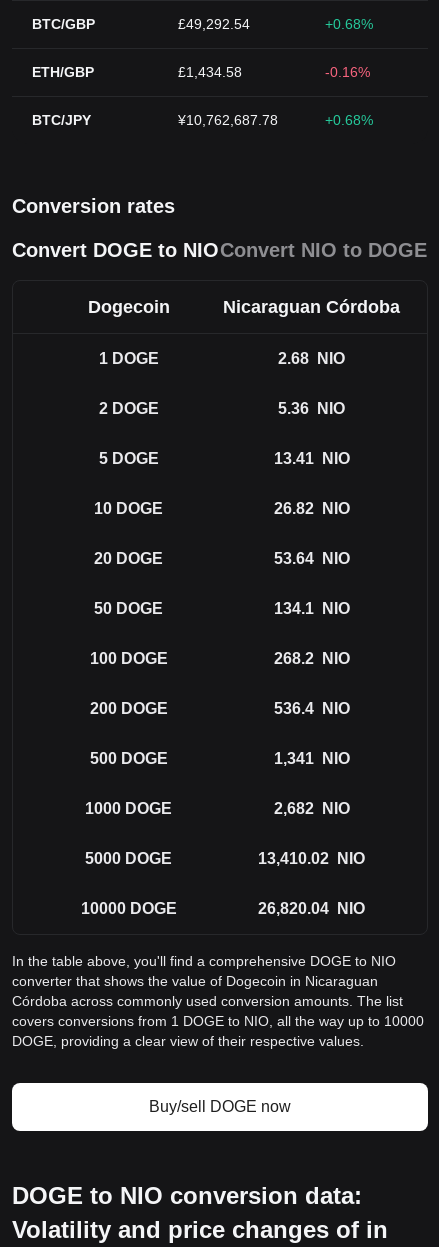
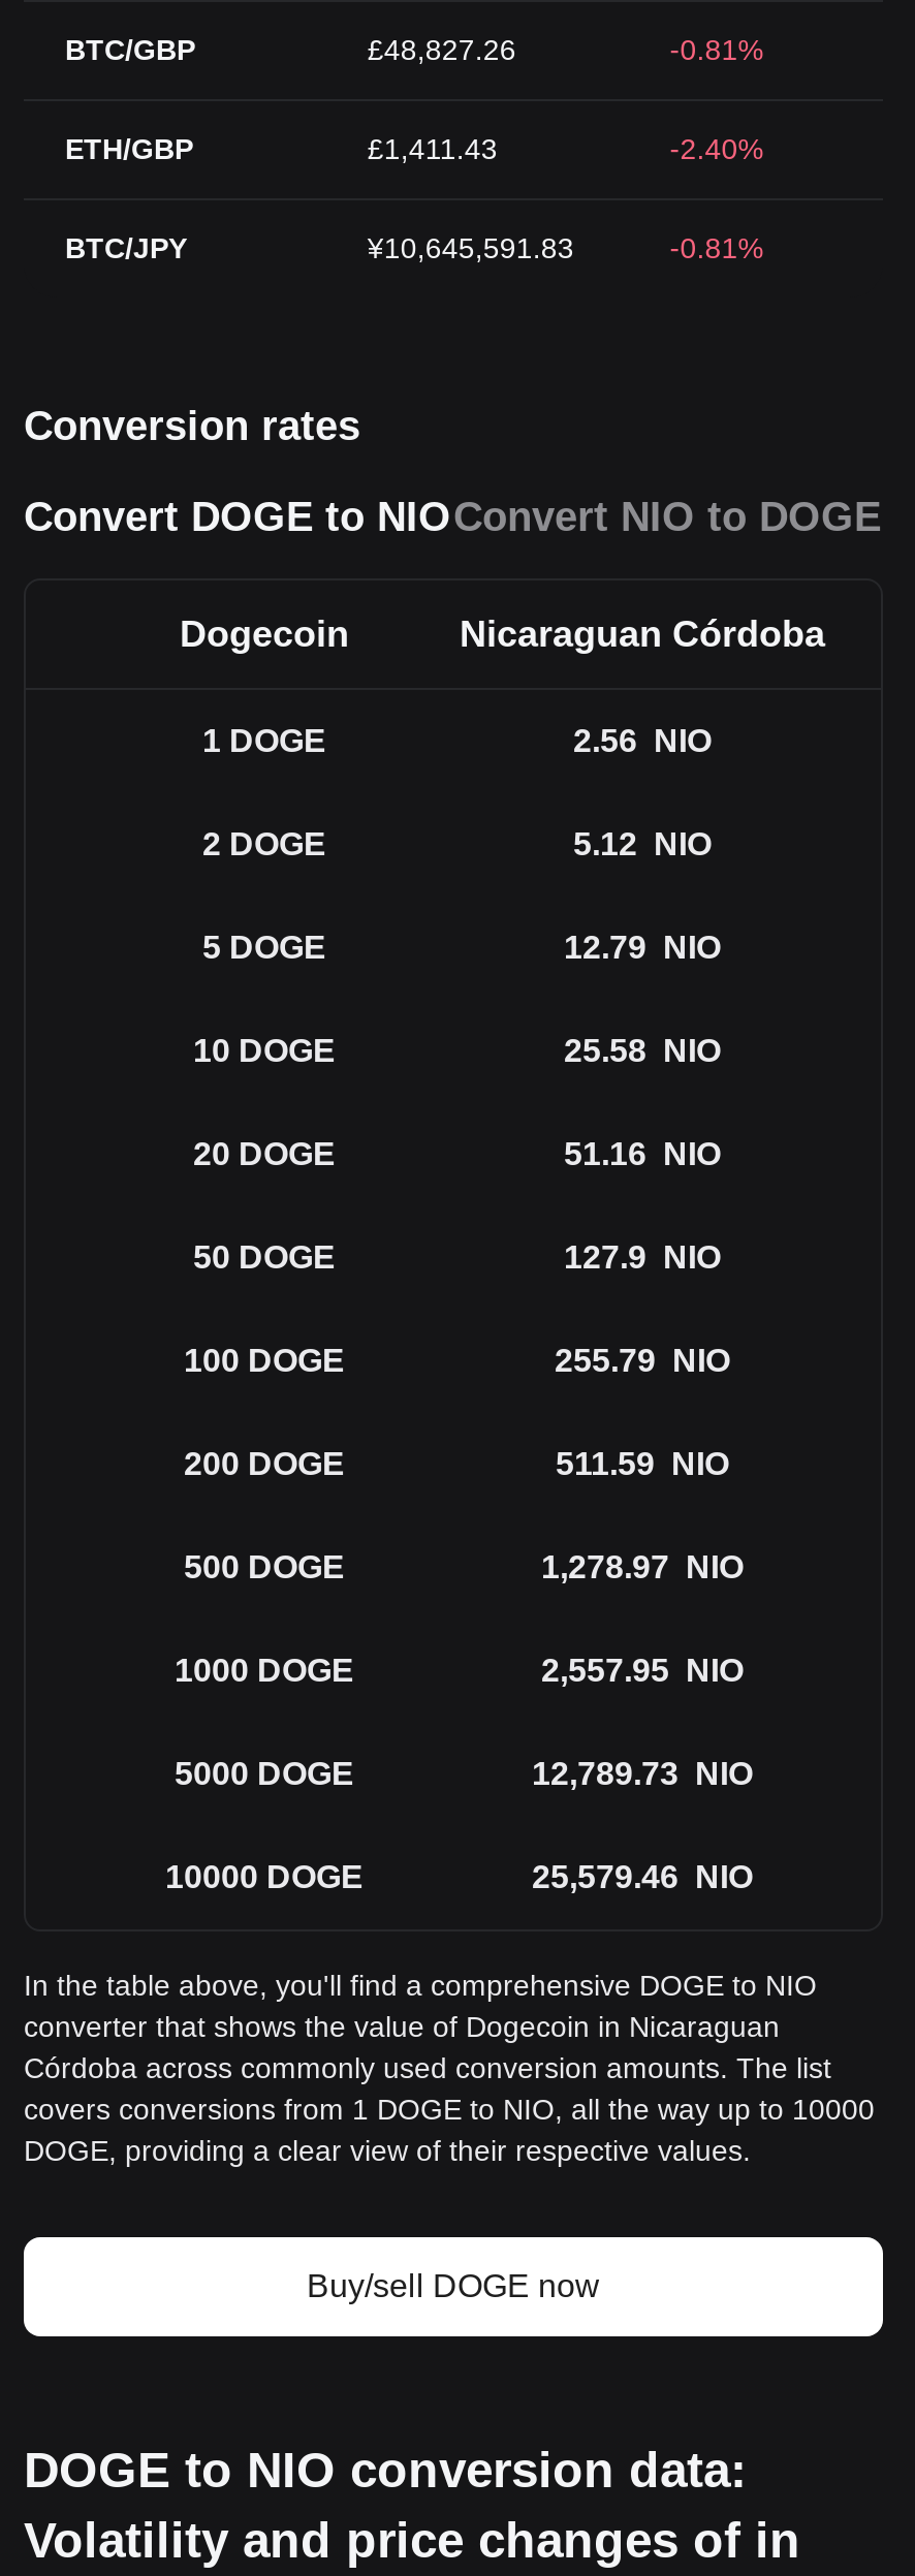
- £49,292.54
+ £48,827.26

- +0.68%
+ -0.81%

- £1,434.58
+ £1,411.43

- -0.16%
+ -2.40%

- ¥10,762,687.78
+ ¥10,645,591.83

- +0.68%
+ -0.81%

- 2.68 NIO
+ 2.56 NIO

- 5.36 NIO
+ 5.12 NIO

- 13.41 NIO
+ 12.79 NIO

- 26.82 NIO
+ 25.58 NIO

- 53.64 NIO
+ 51.16 NIO

- 134.1 NIO
+ 127.9 NIO

- 268.2 NIO
+ 255.79 NIO

- 536.4 NIO
+ 511.59 NIO

- 1,341 NIO
+ 1,278.97 NIO

- 2,682 NIO
+ 2,557.95 NIO

- 13,410.02 NIO
+ 12,789.73 NIO

- 26,820.04 NIO
+ 25,579.46 NIO
